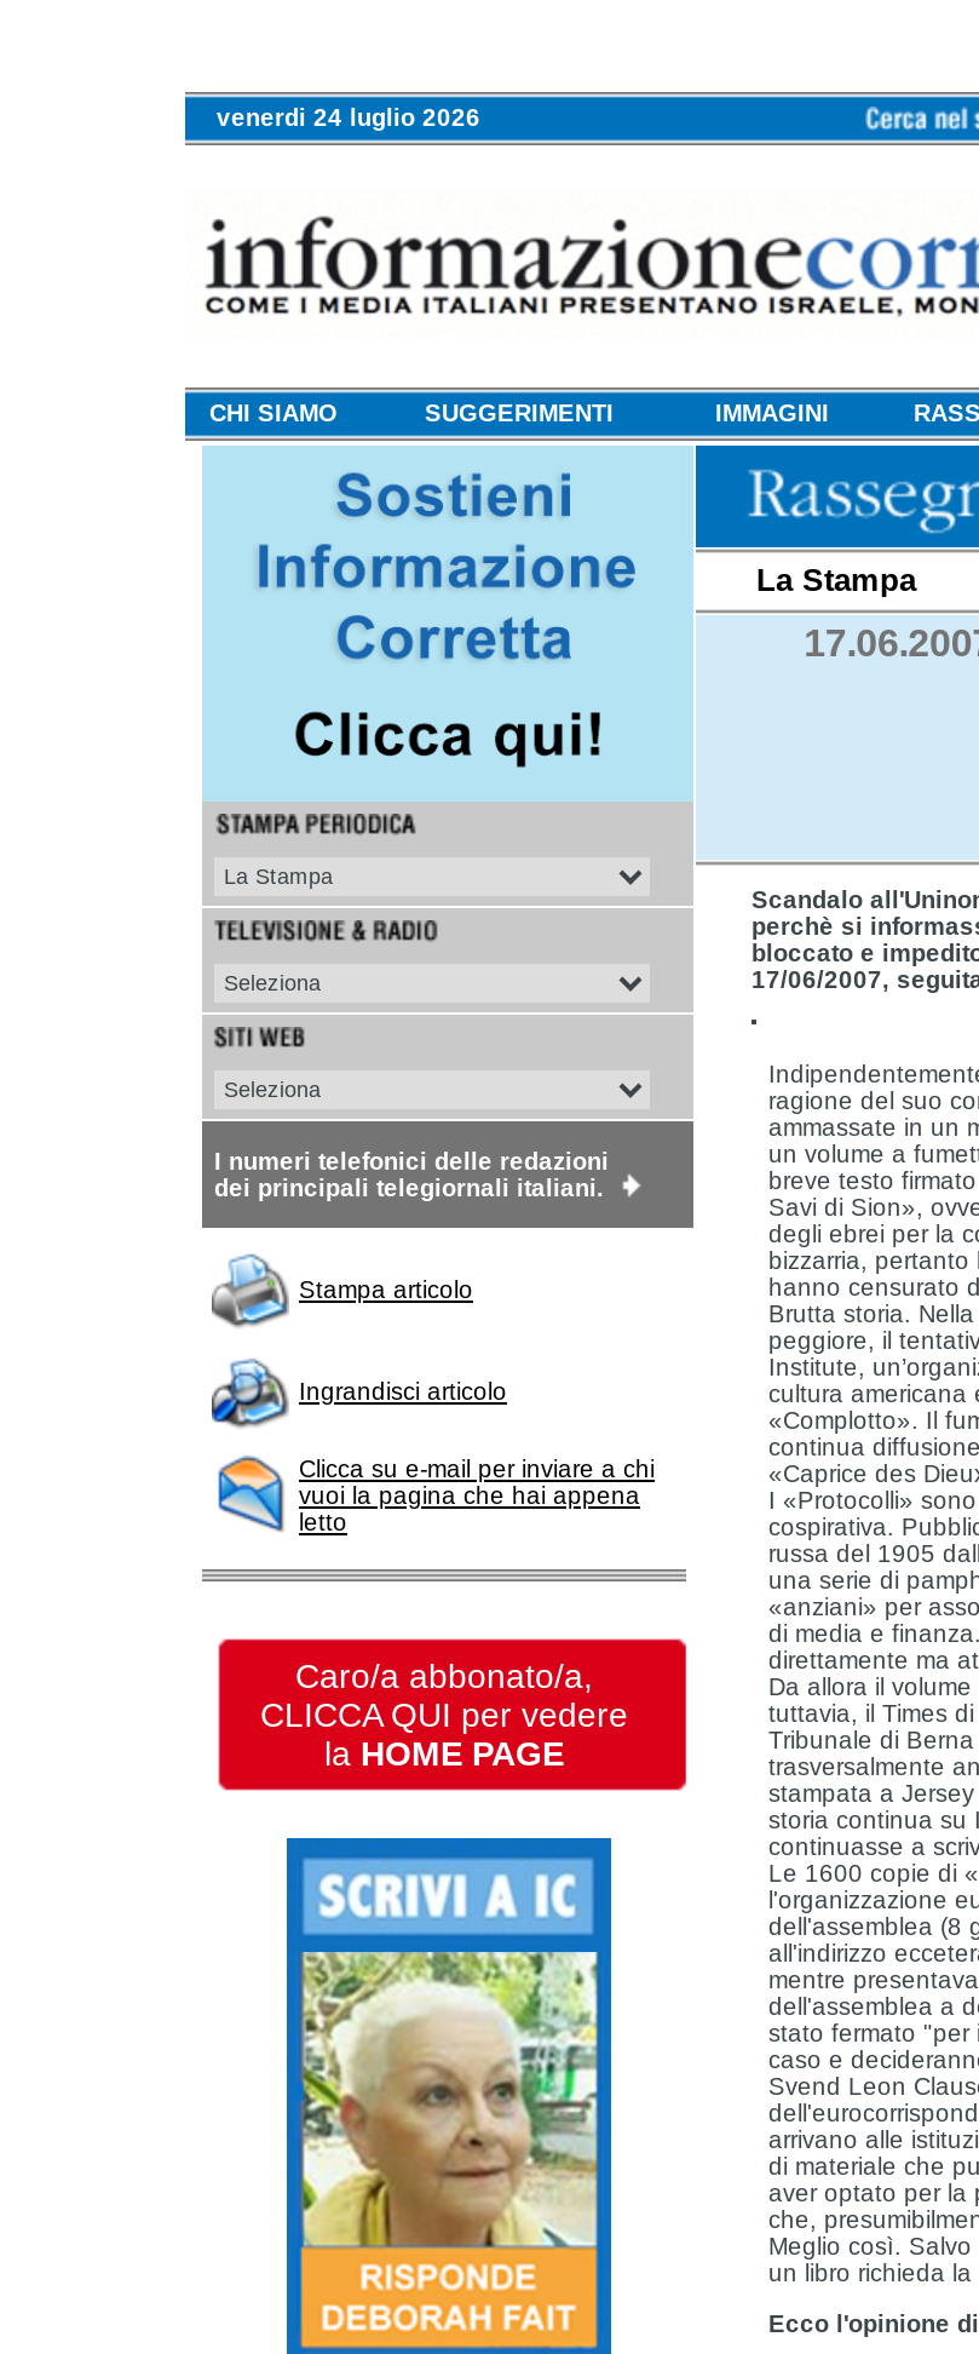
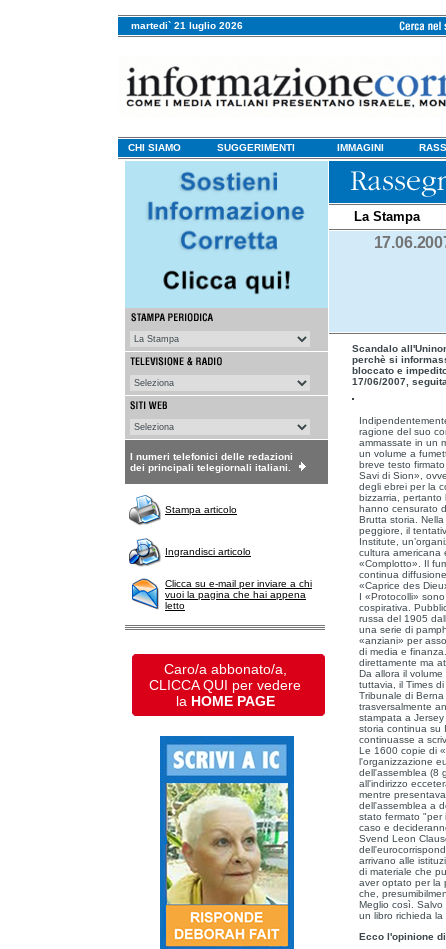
- venerdi 24 luglio 2026
+ martedi` 21 luglio 2026
